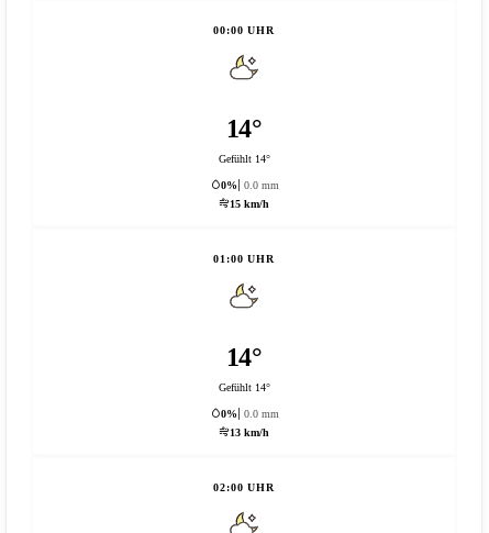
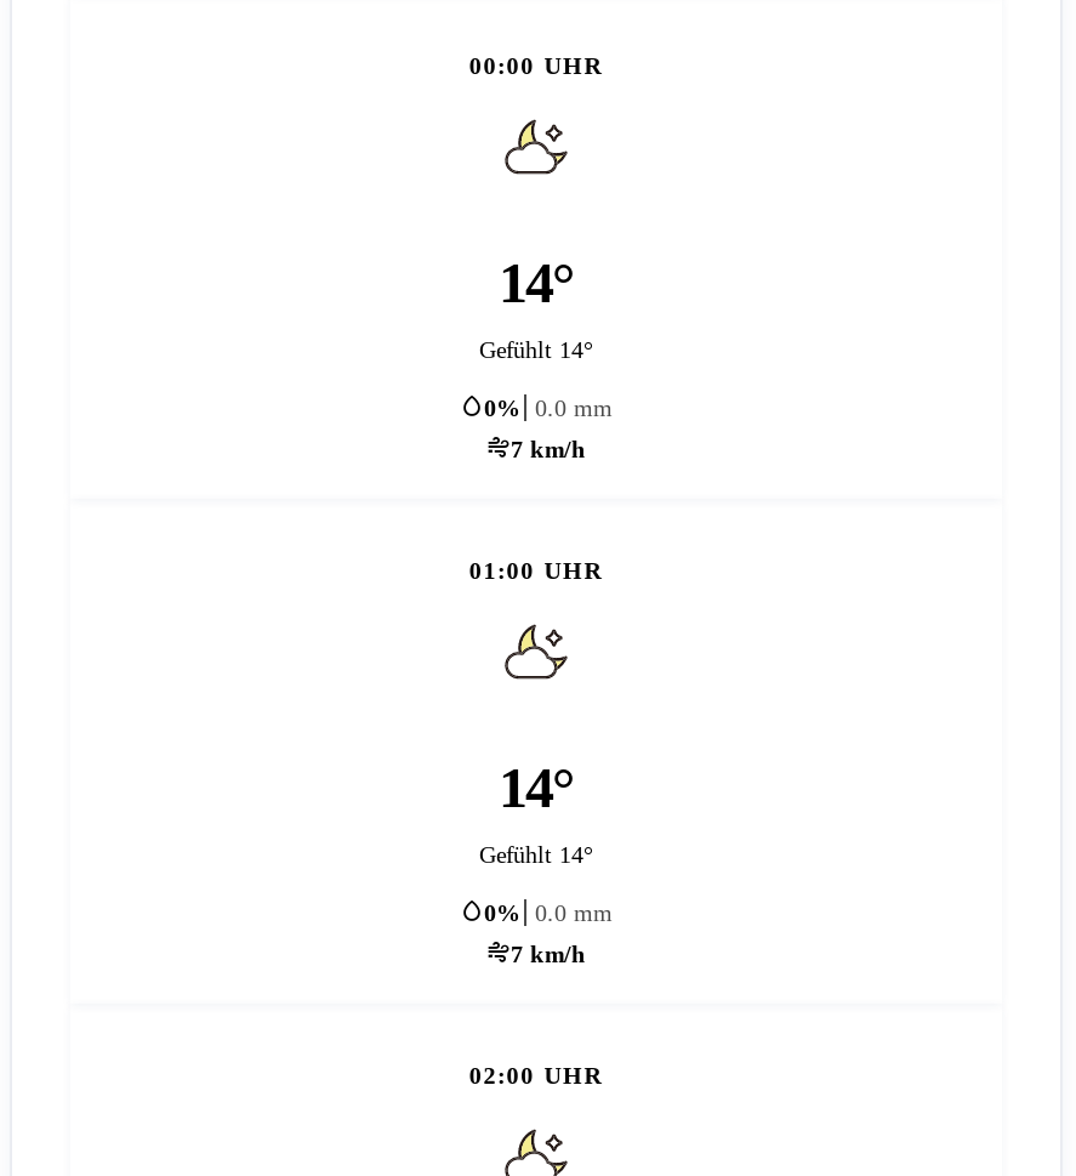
- 15 km/h
+ 7 km/h

- 13 km/h
+ 7 km/h
